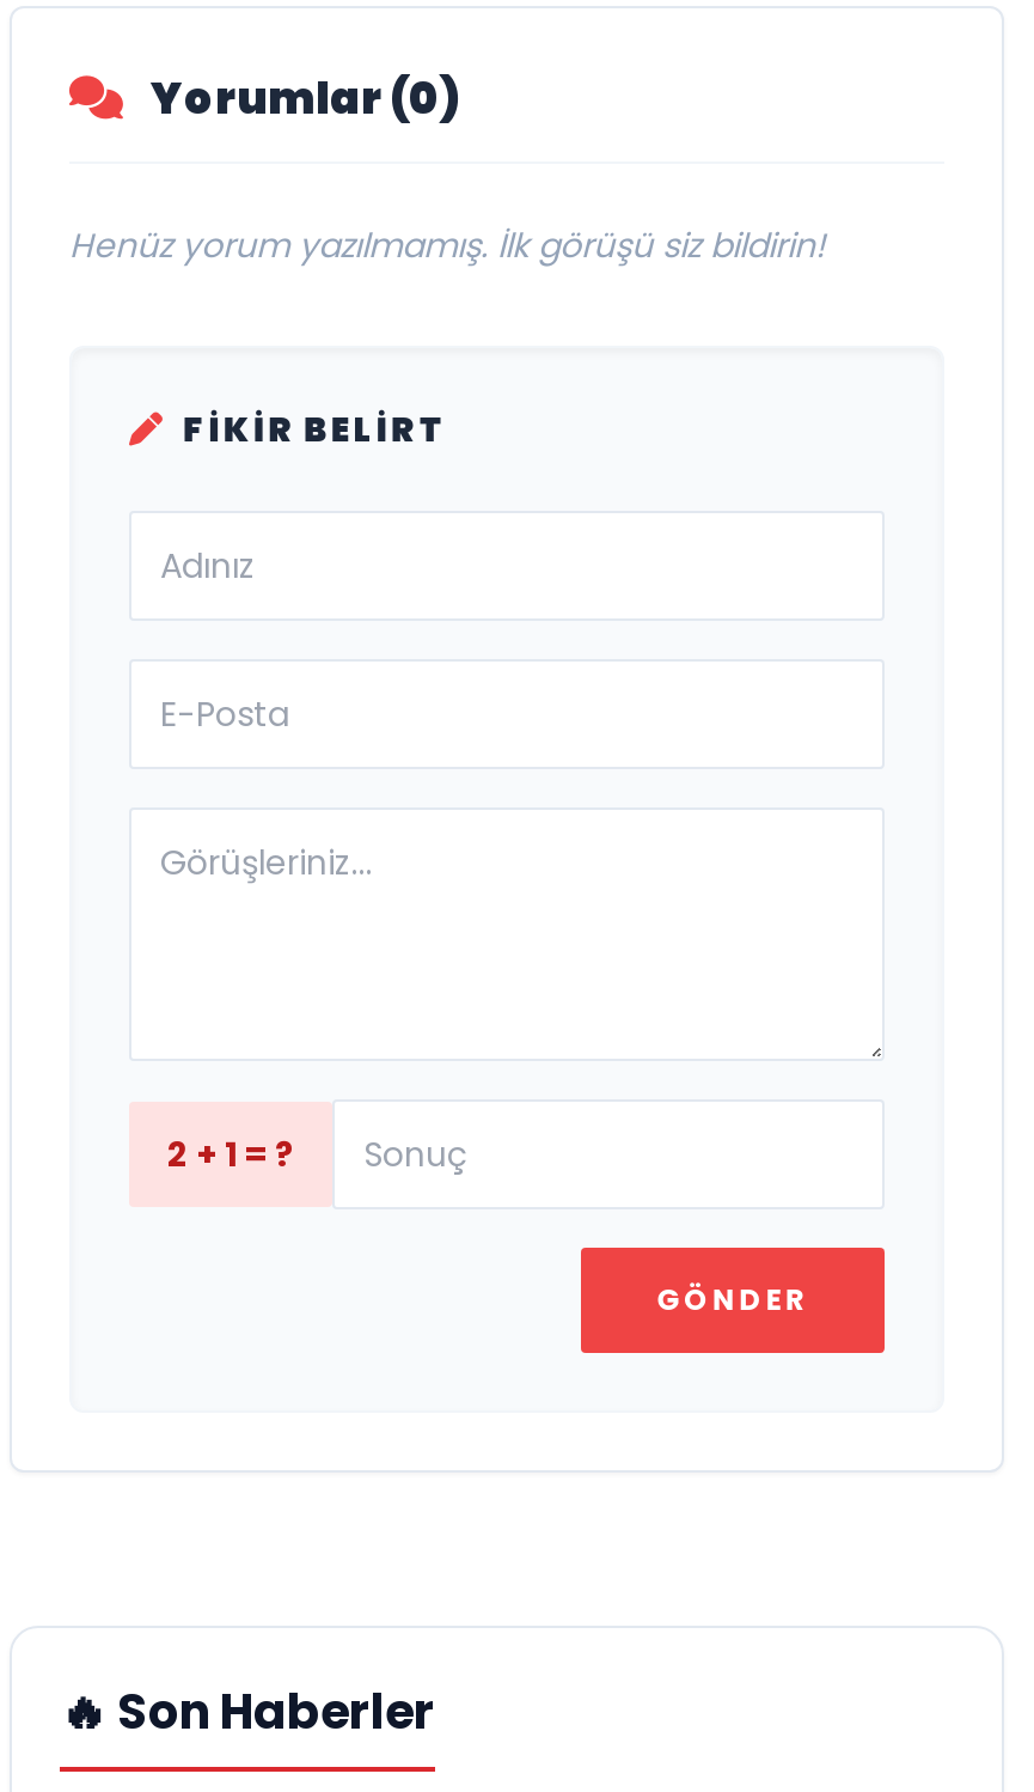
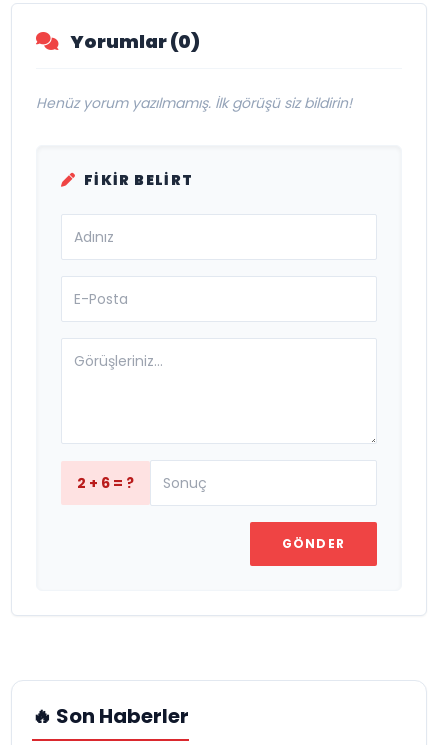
- 2 + 1 = ?
+ 2 + 6 = ?
